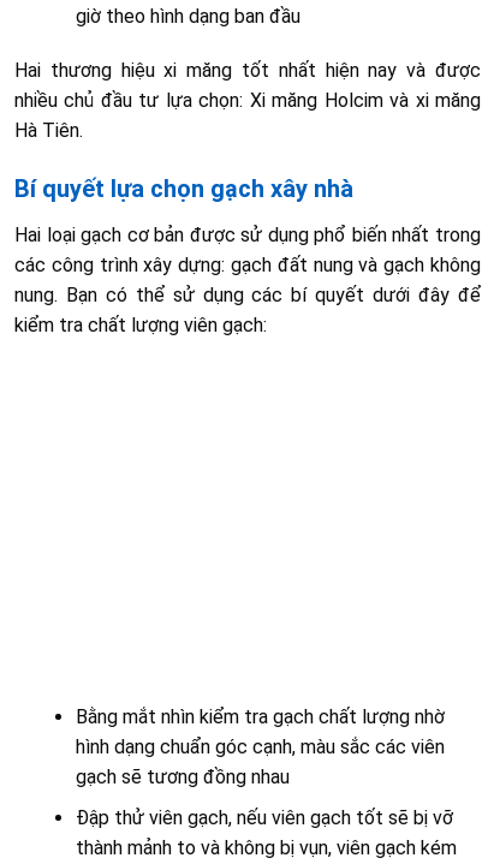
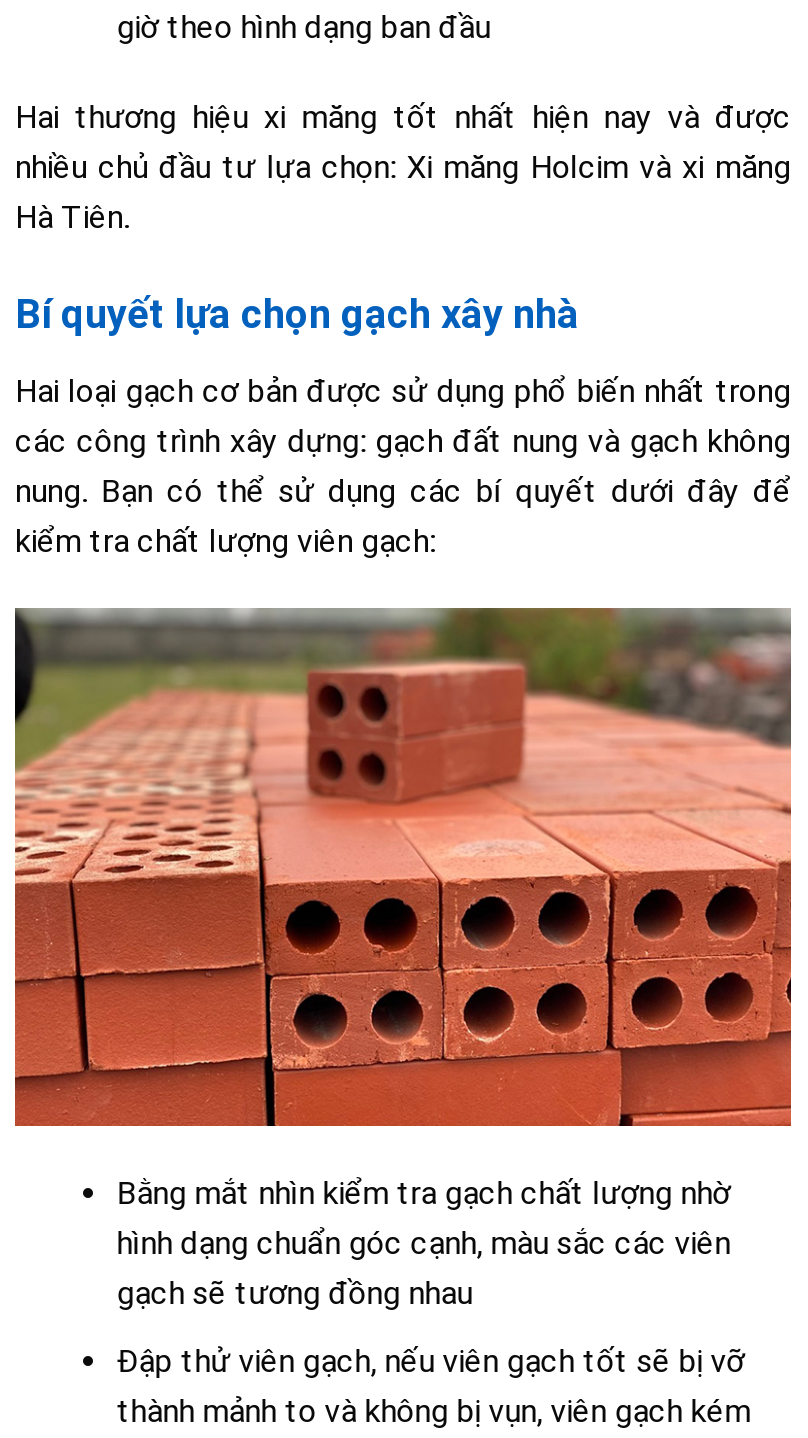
+ [image]
